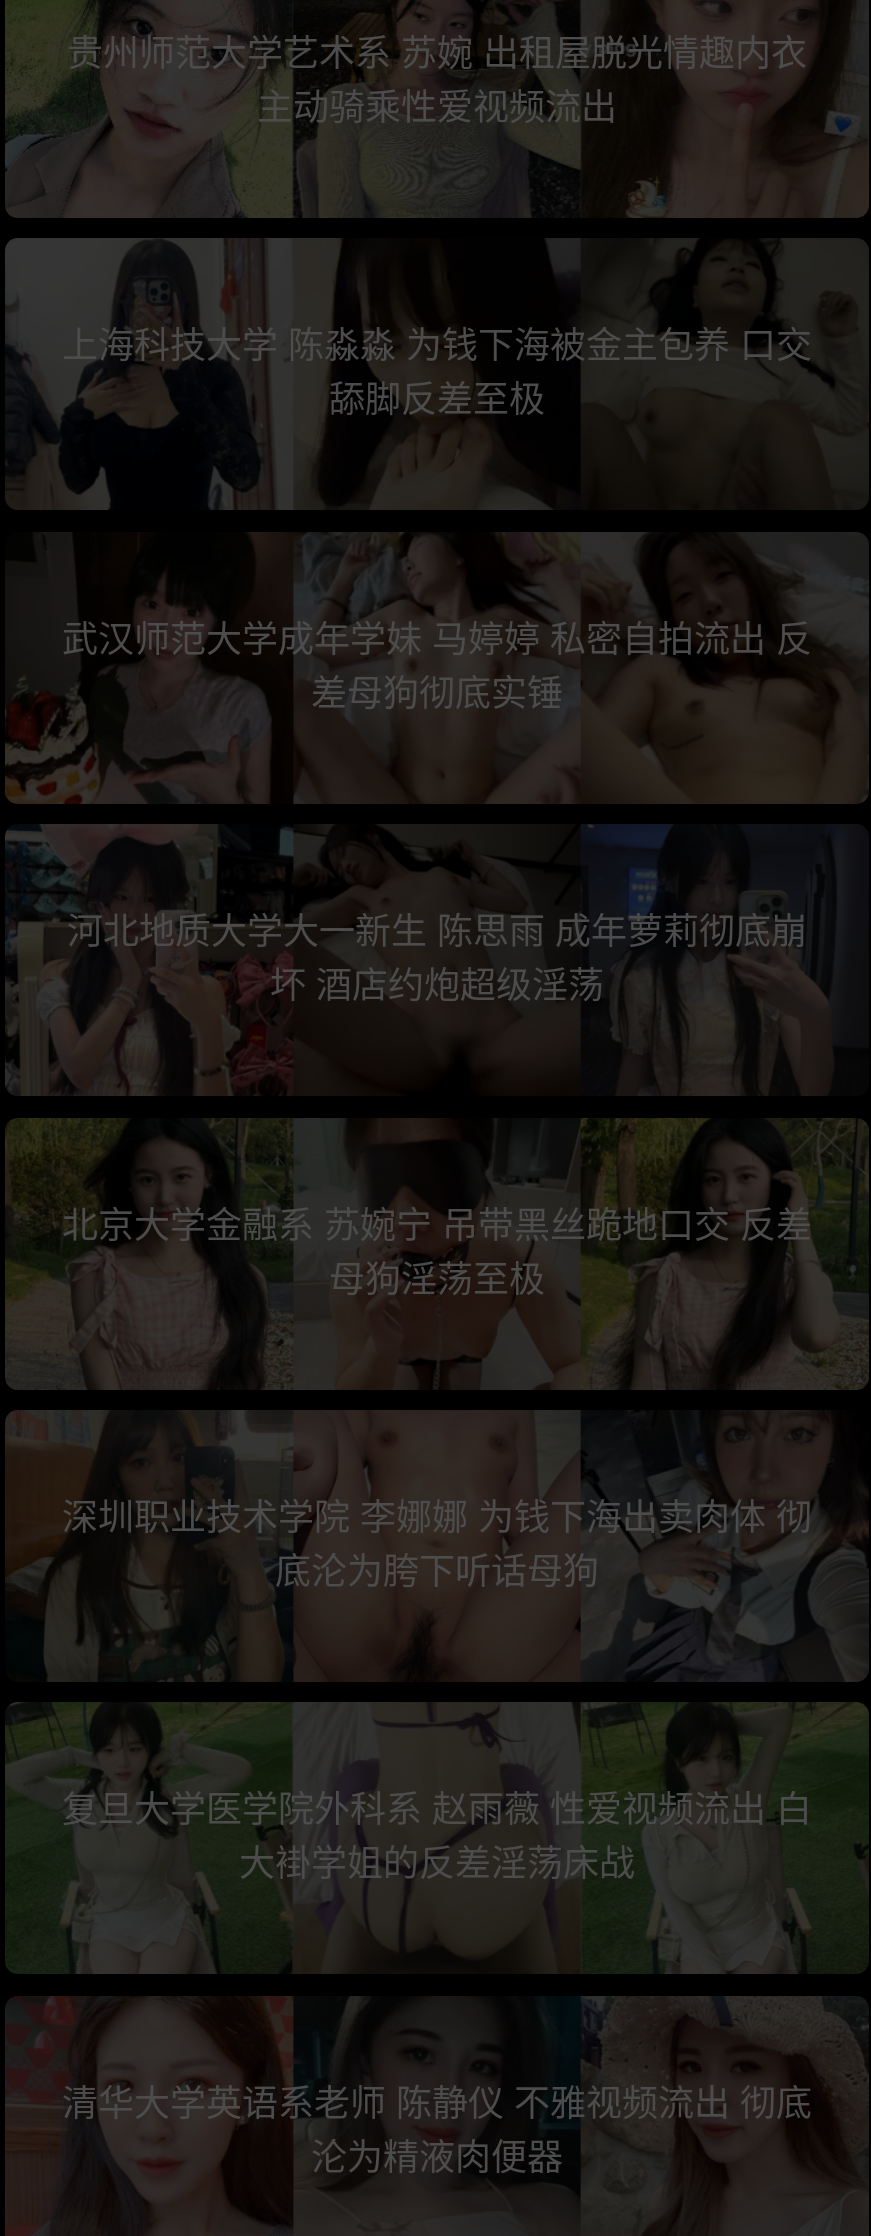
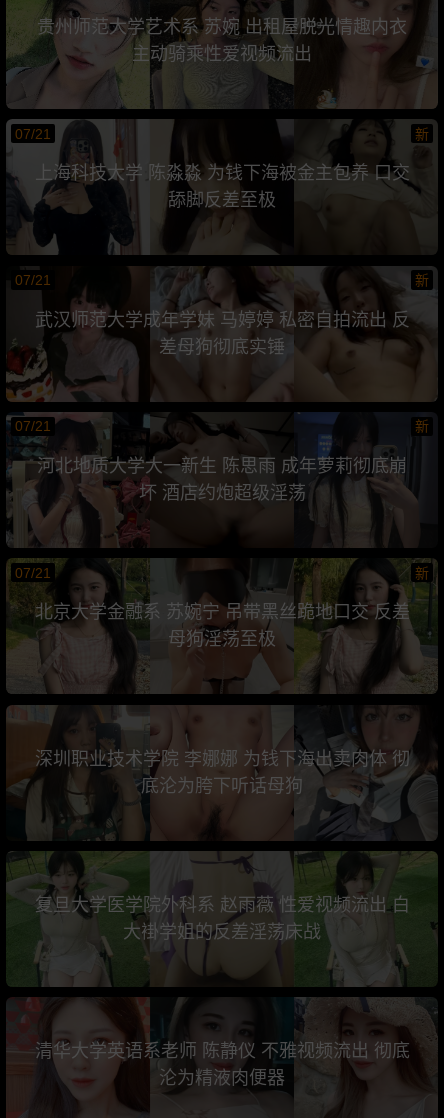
+ 07/21
+ 新

+ 07/21
+ 新

+ 07/21
+ 新

+ 07/21
+ 新
